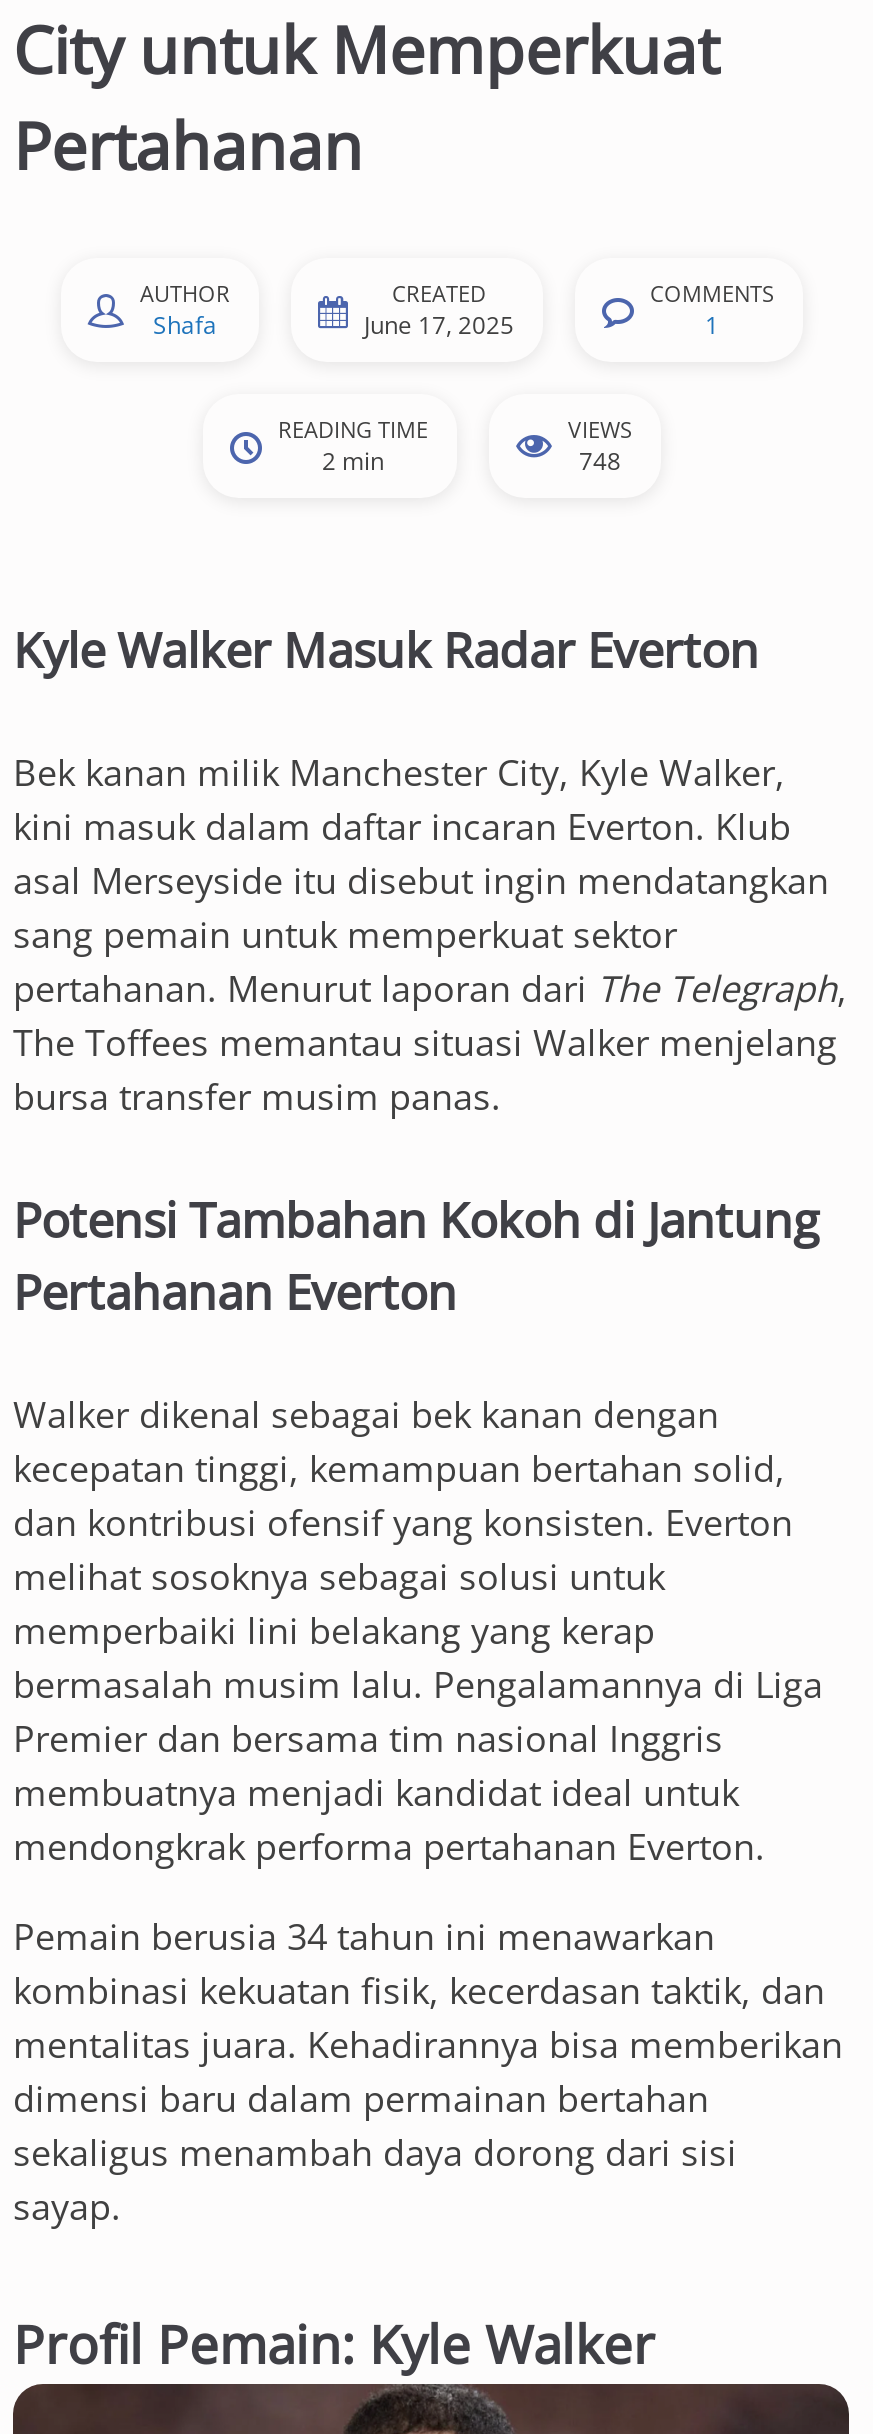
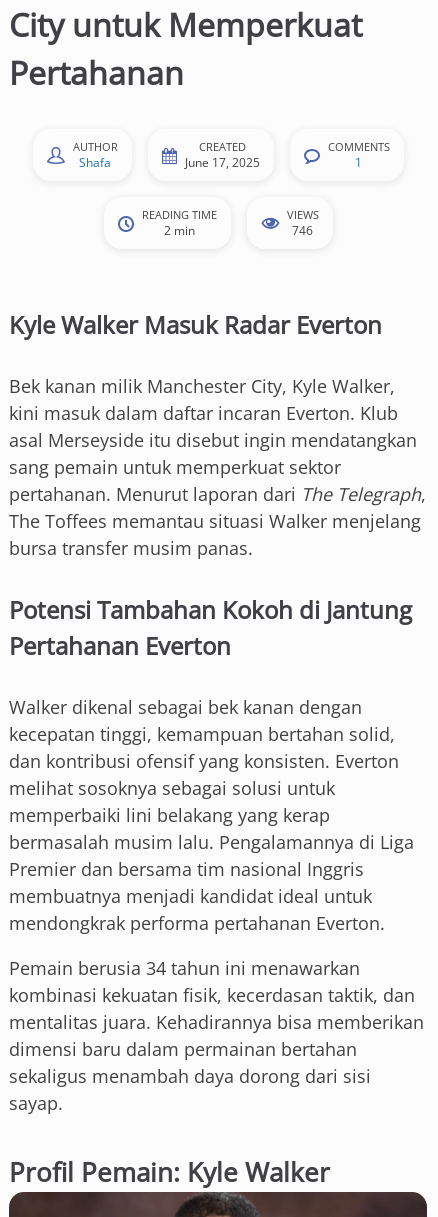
- 748
+ 746
